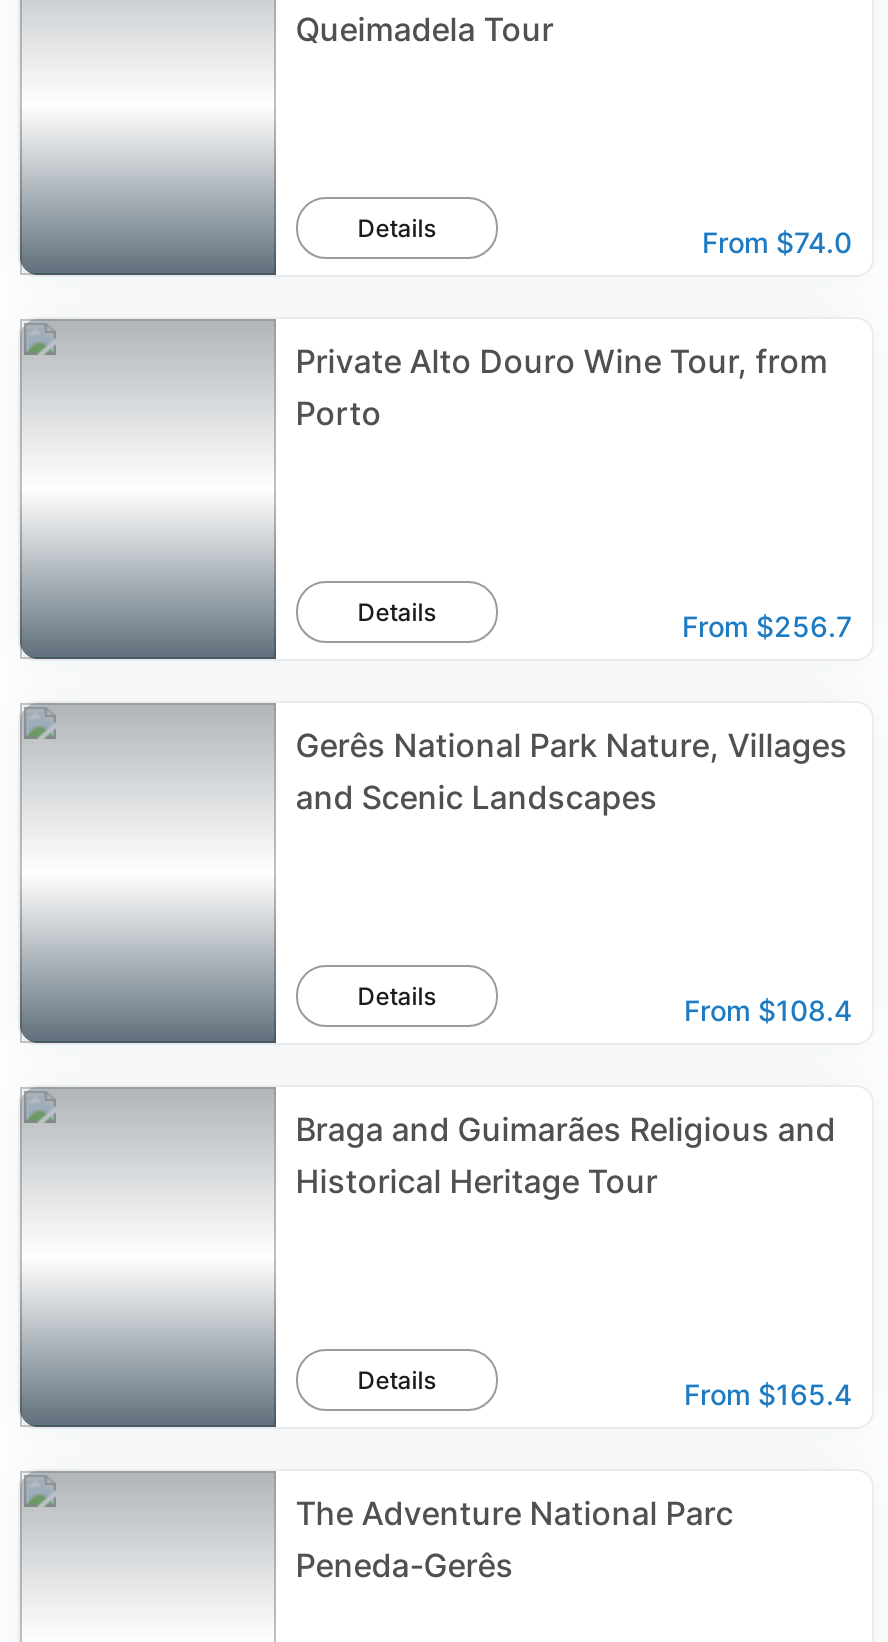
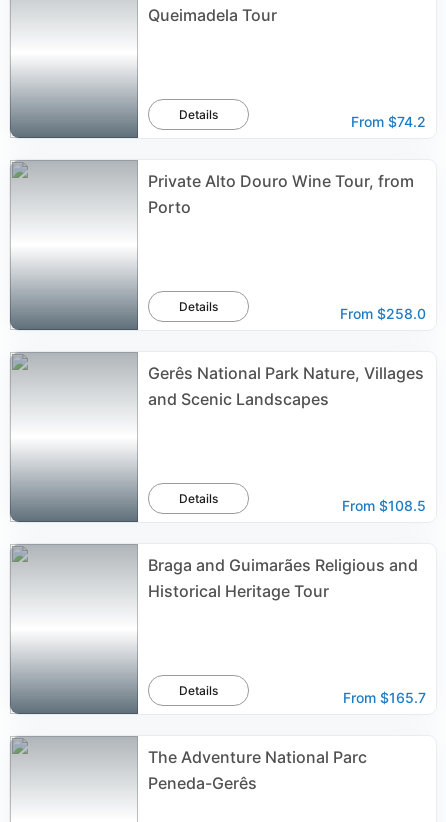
- From $74.0
+ From $74.2

- From $256.7
+ From $258.0

- From $108.4
+ From $108.5

- From $165.4
+ From $165.7
